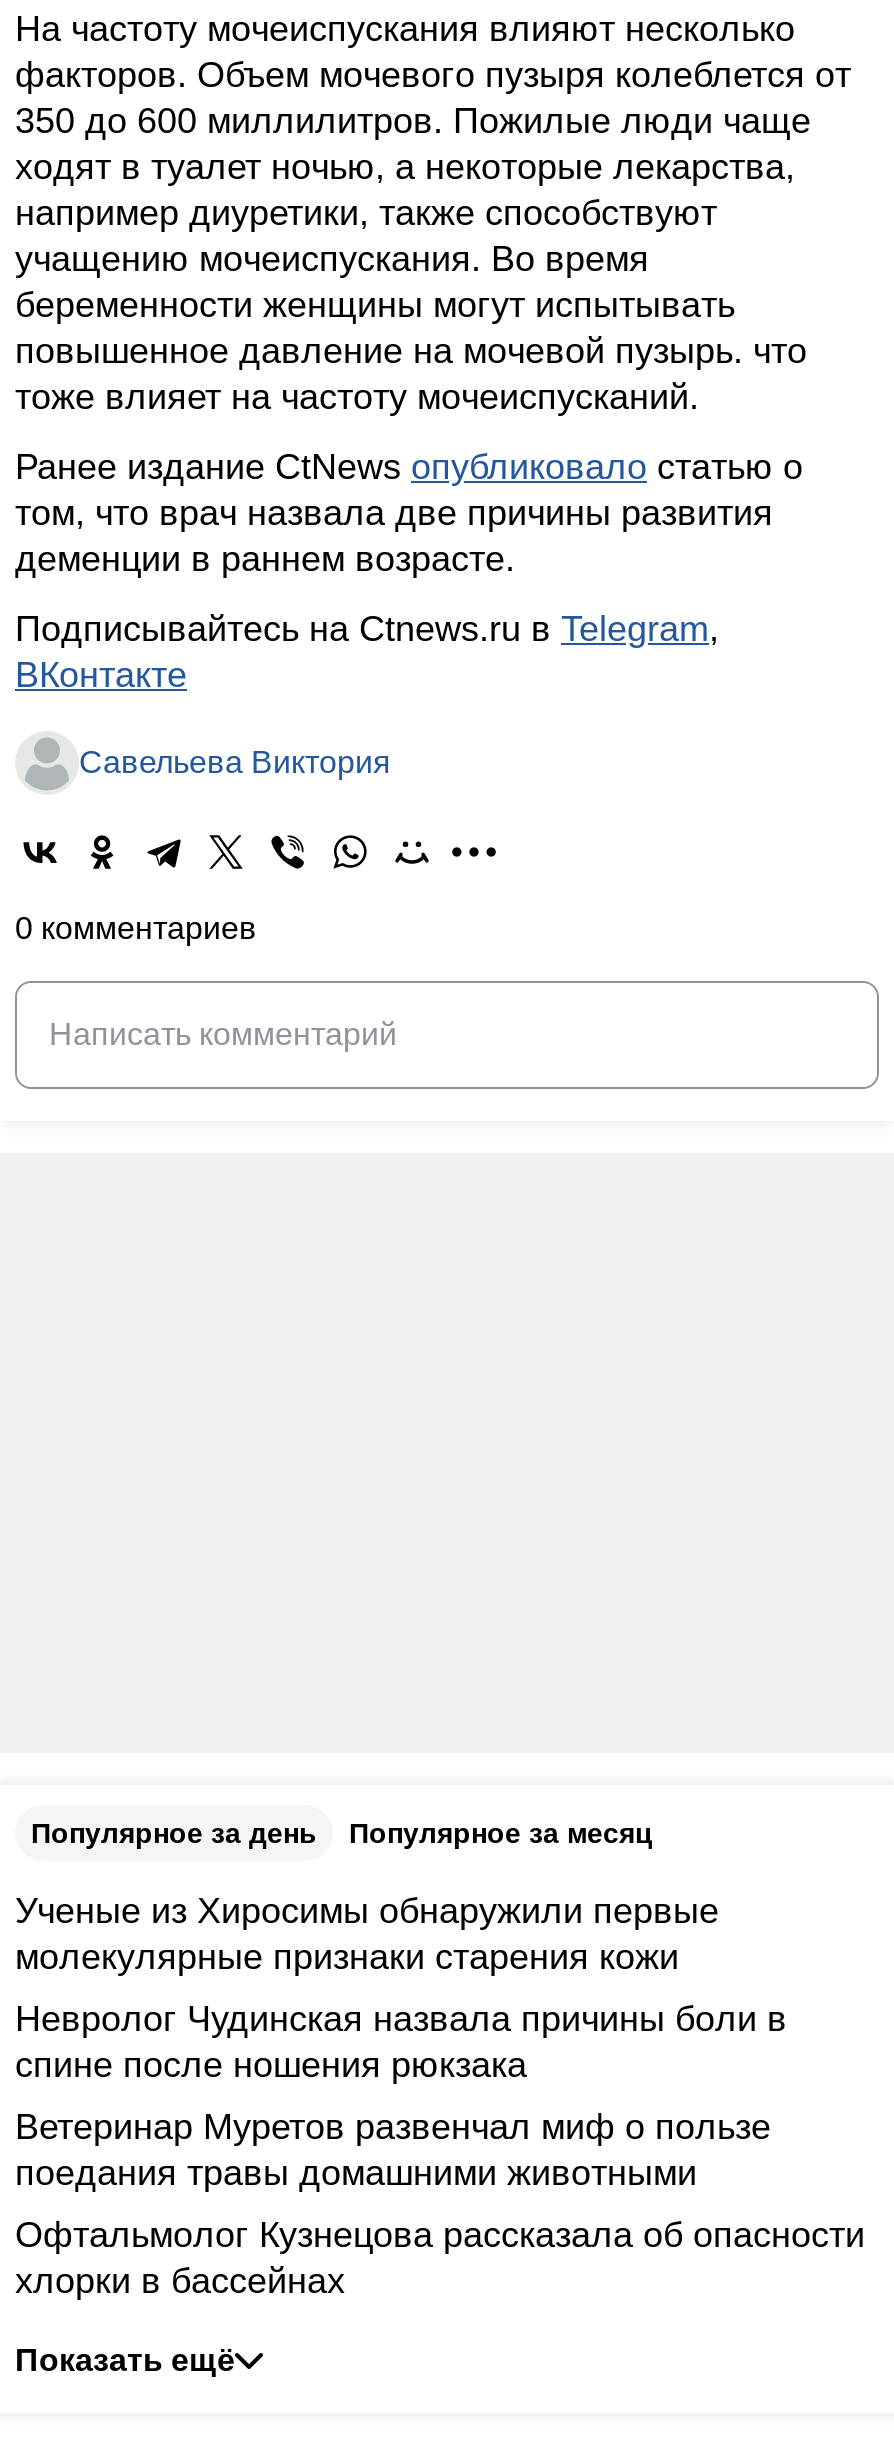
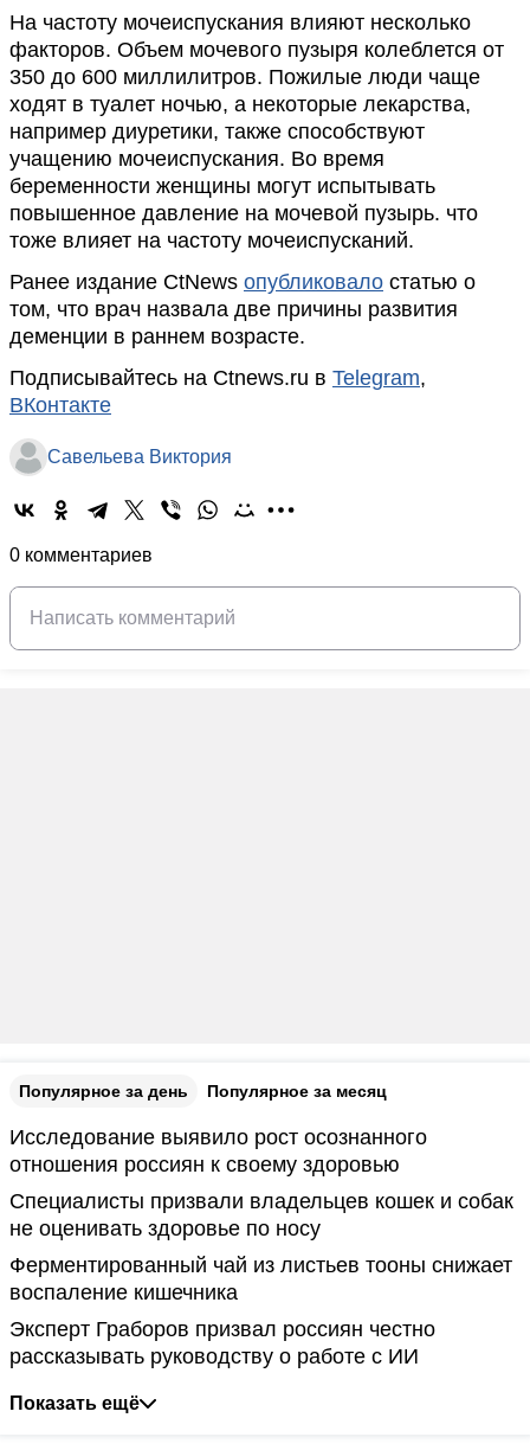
- Ученые из Хиросимы обнаружили первые
- молекулярные признаки старения кожи
+ Исследование выявило рост осознанного
+ отношения россиян к своему здоровью

- Невролог Чудинская назвала причины боли в
- спине после ношения рюкзака
+ Специалисты призвали владельцев кошек и собак
+ не оценивать здоровье по носу

- Ветеринар Муретов развенчал миф о пользе
- поедания травы домашними животными
+ Ферментированный чай из листьев тооны снижает
+ воспаление кишечника

- Офтальмолог Кузнецова рассказала об опасности
- хлорки в бассейнах
+ Эксперт Граборов призвал россиян честно
+ рассказывать руководству о работе с ИИ
